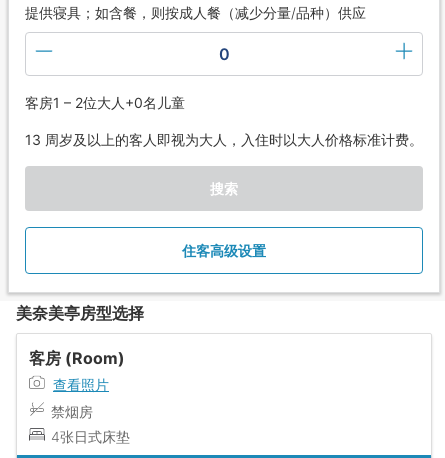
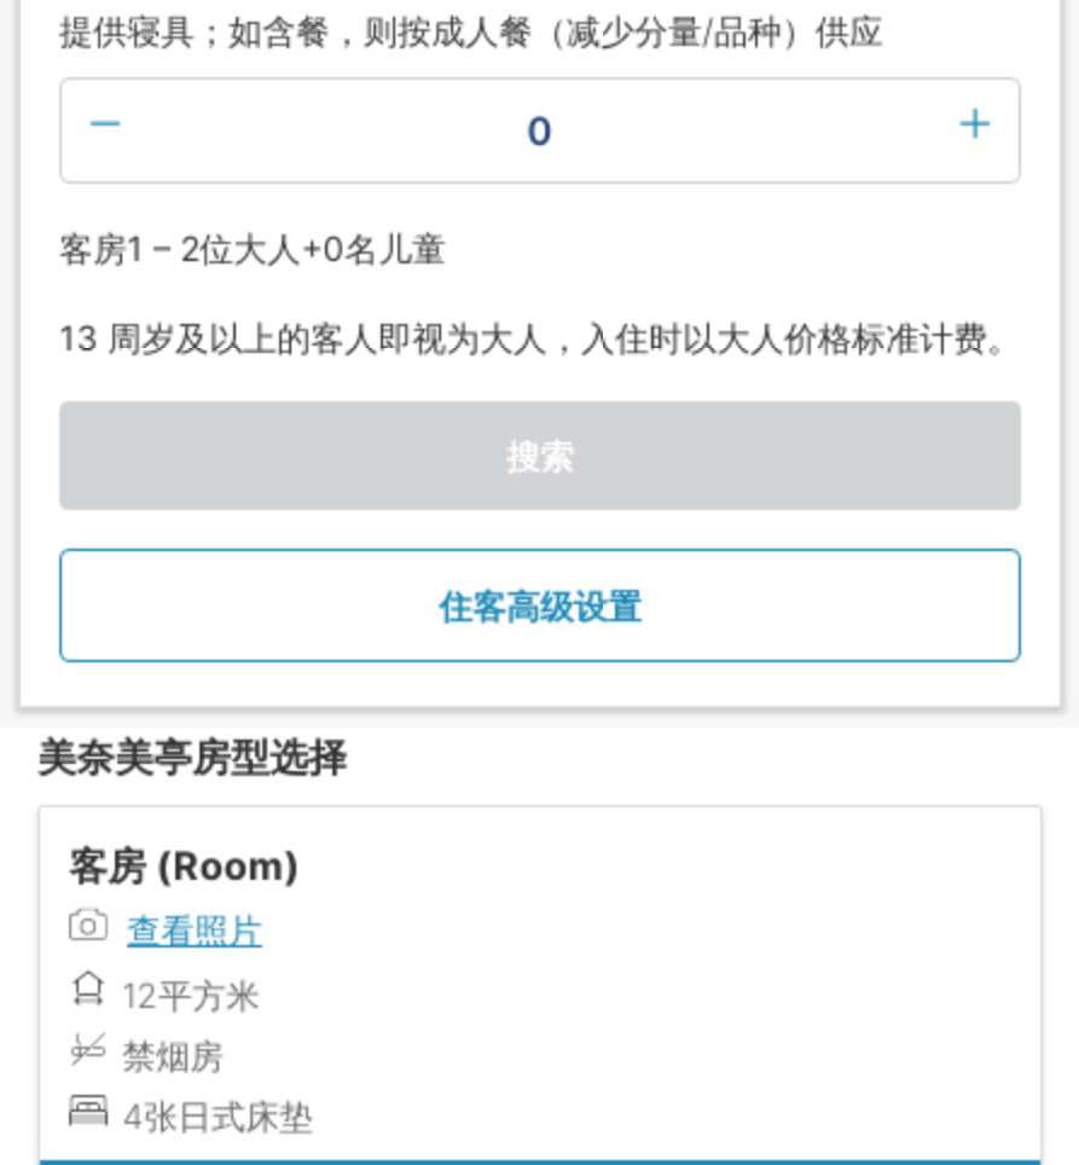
+ 12平方米
